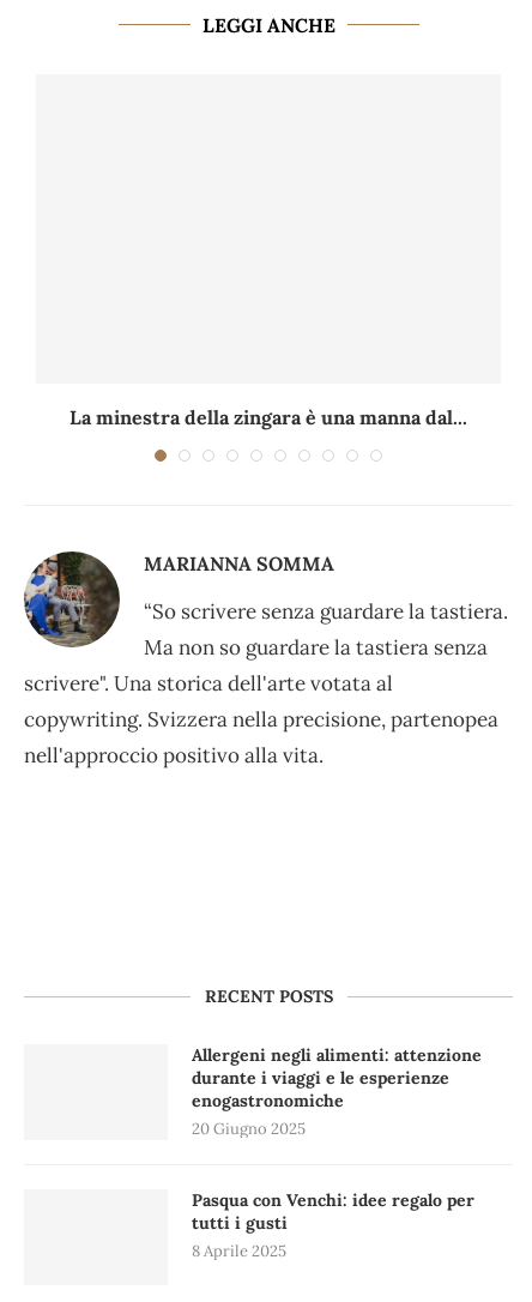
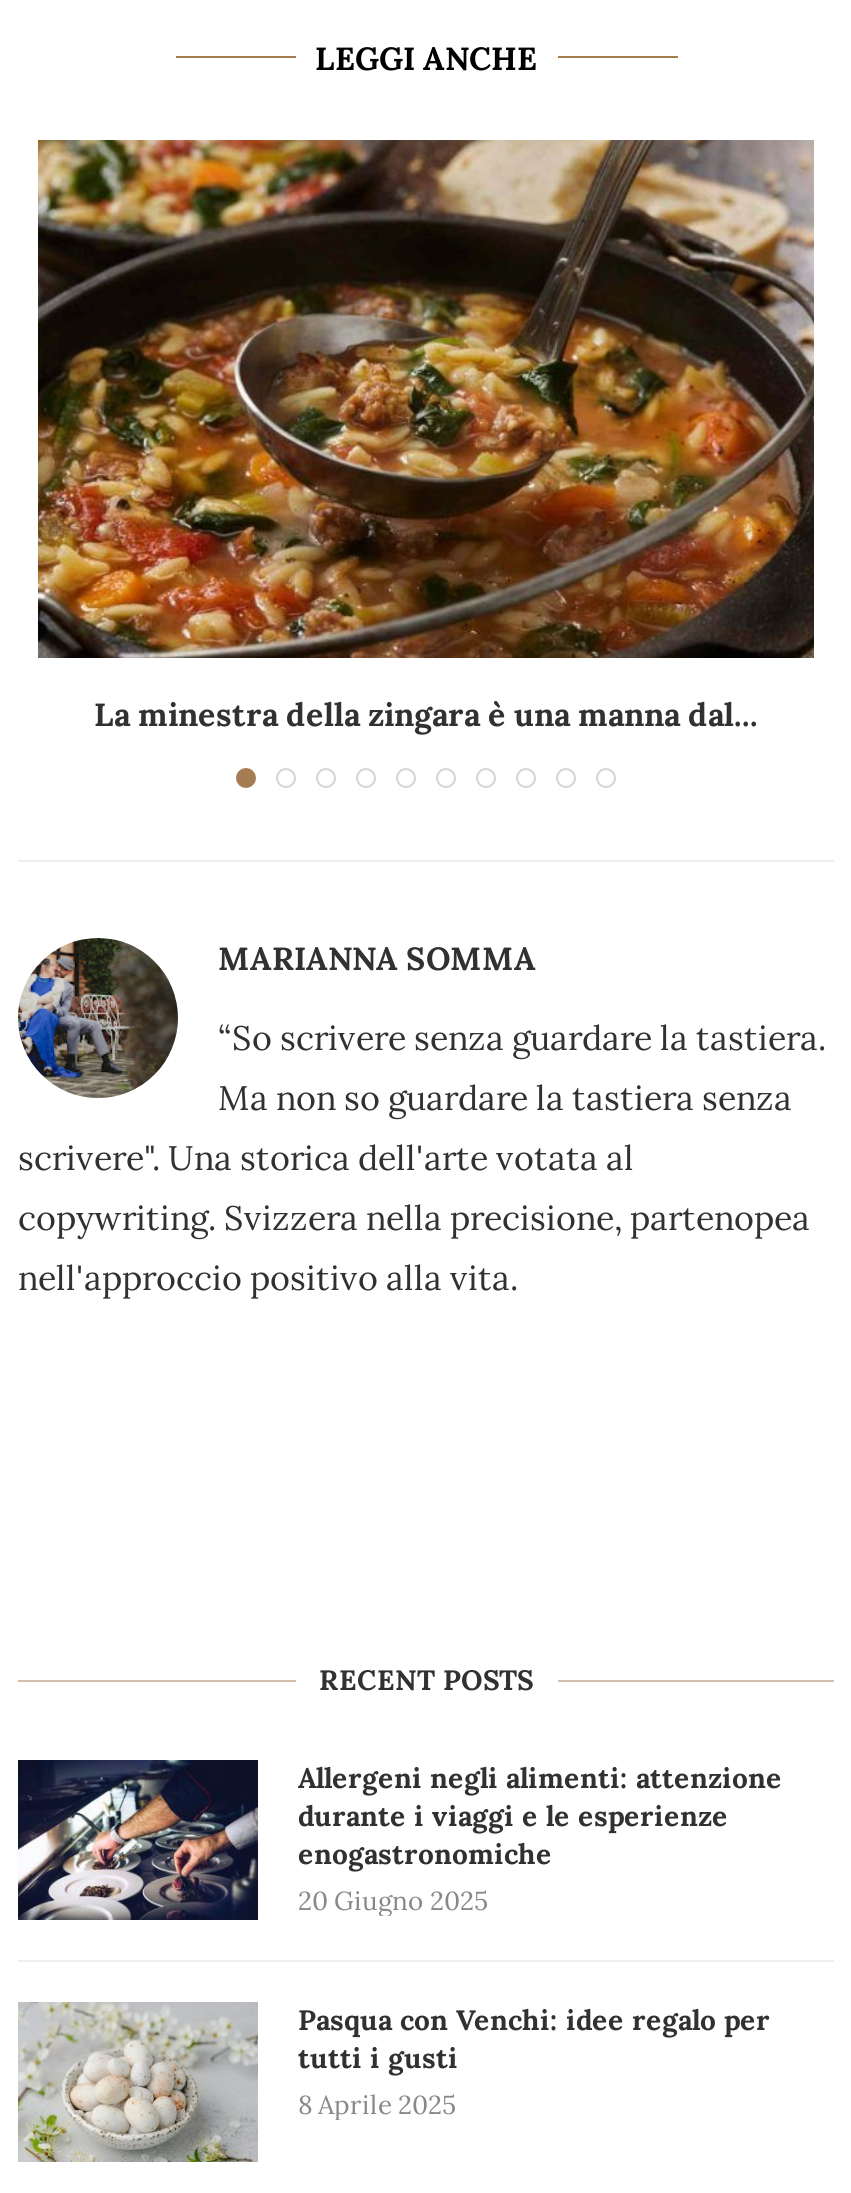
+ [image]

+ [image]

+ [image]
